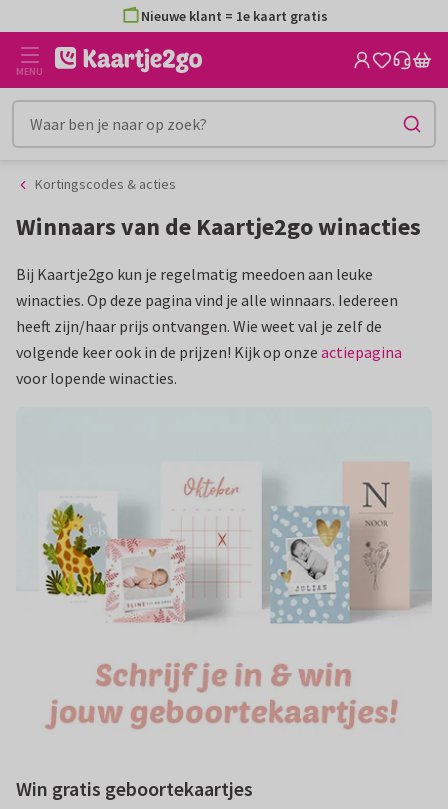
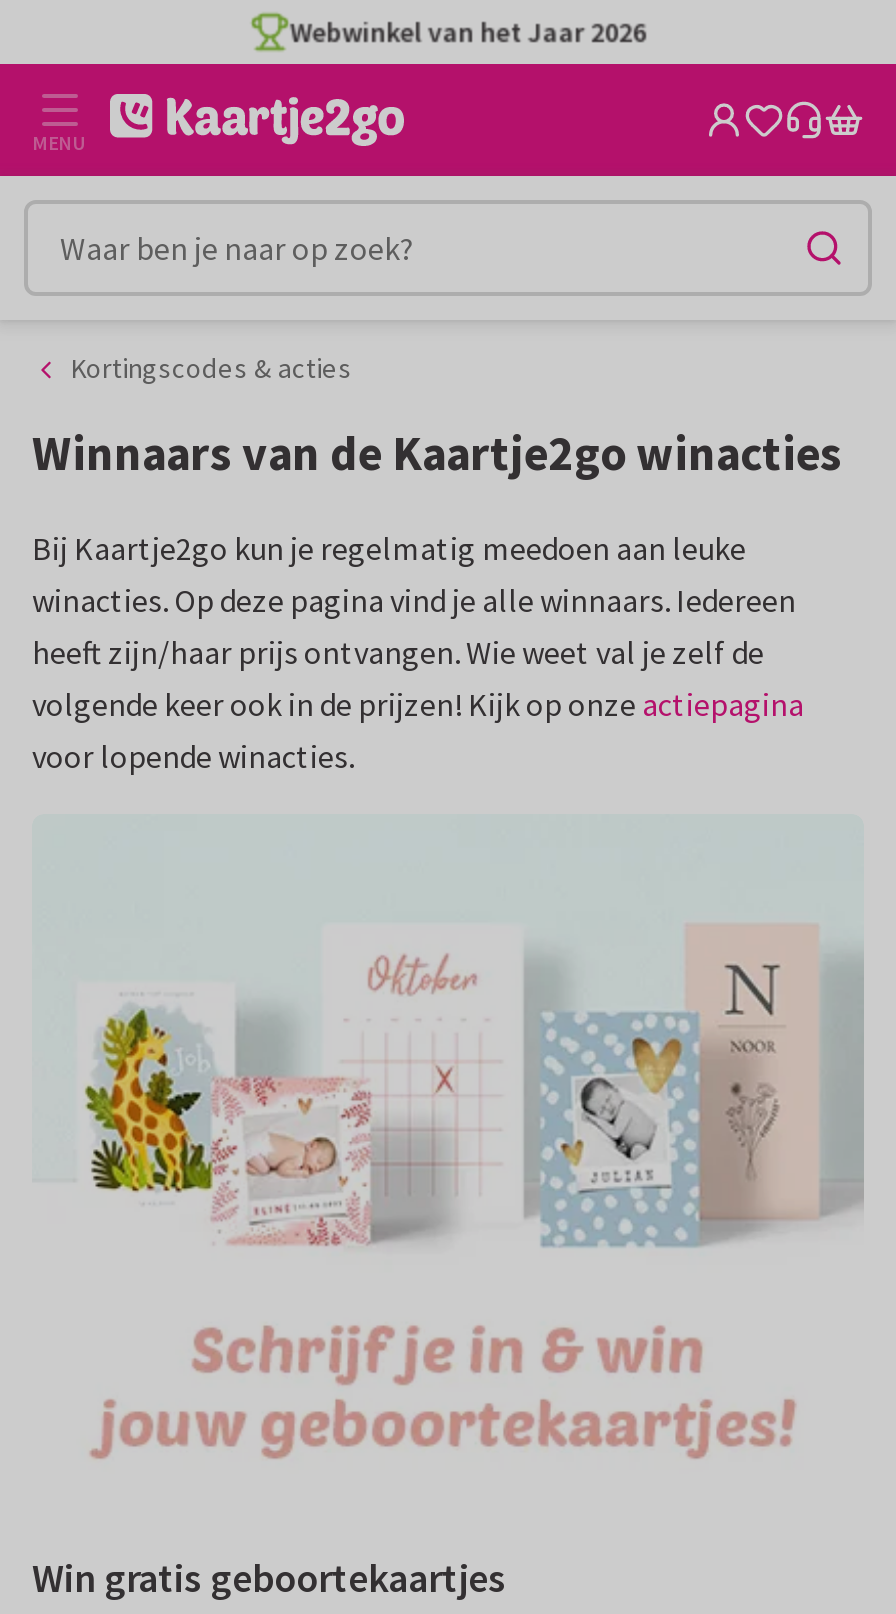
- Nieuwe klant = 1e kaart gratis
